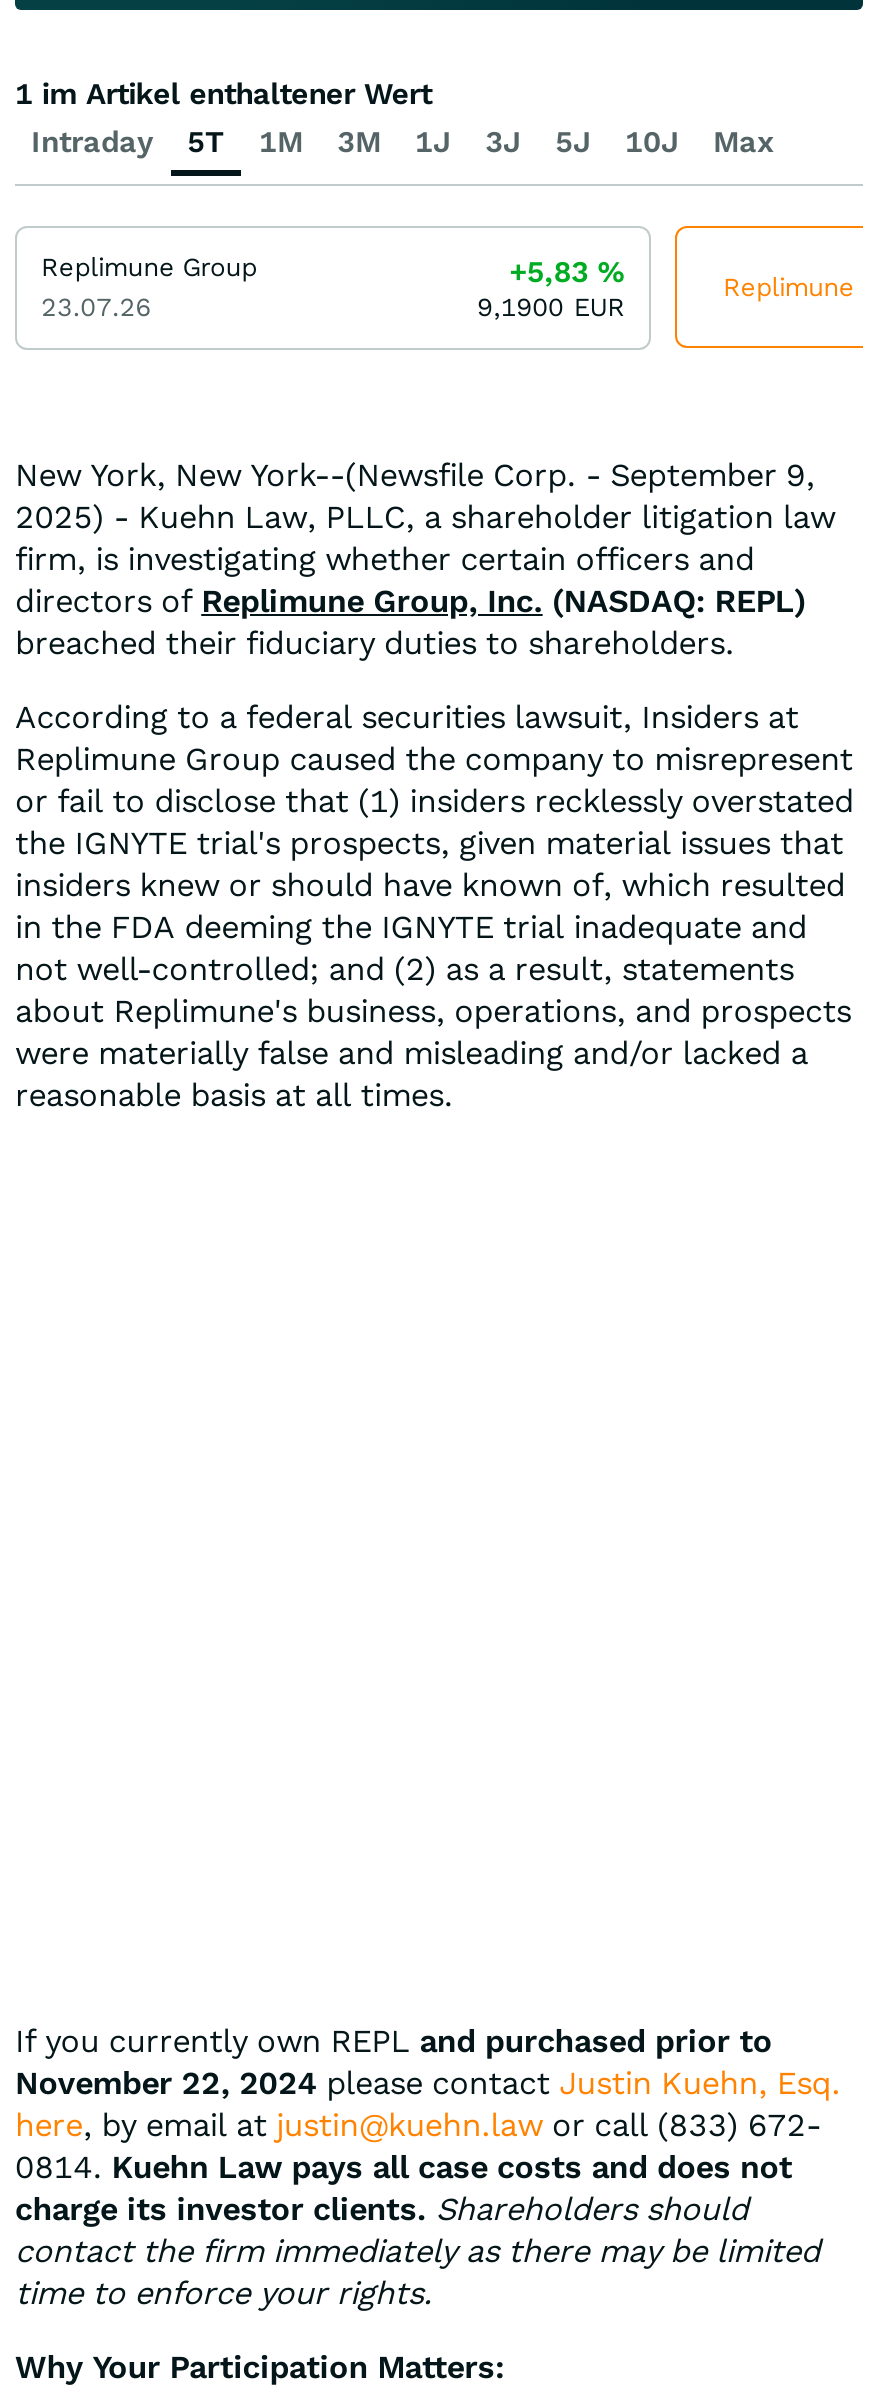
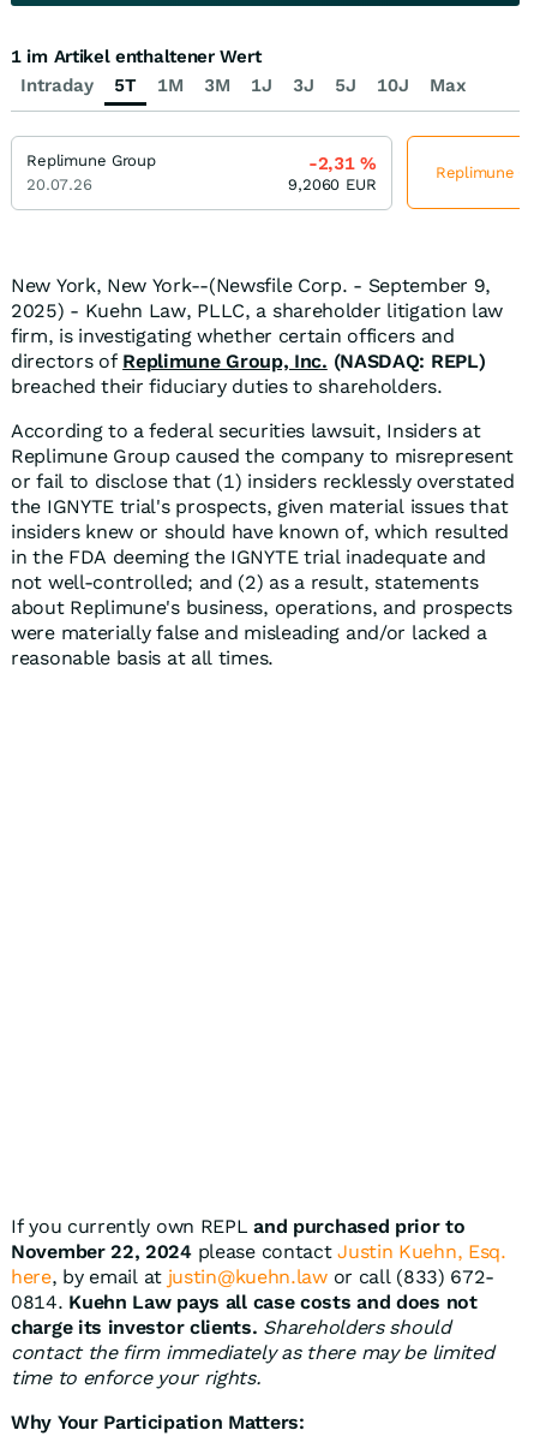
- +5,83%
+ -2,31%

- 23.07.26
+ 20.07.26

- 9,1900 EUR
+ 9,2060 EUR
